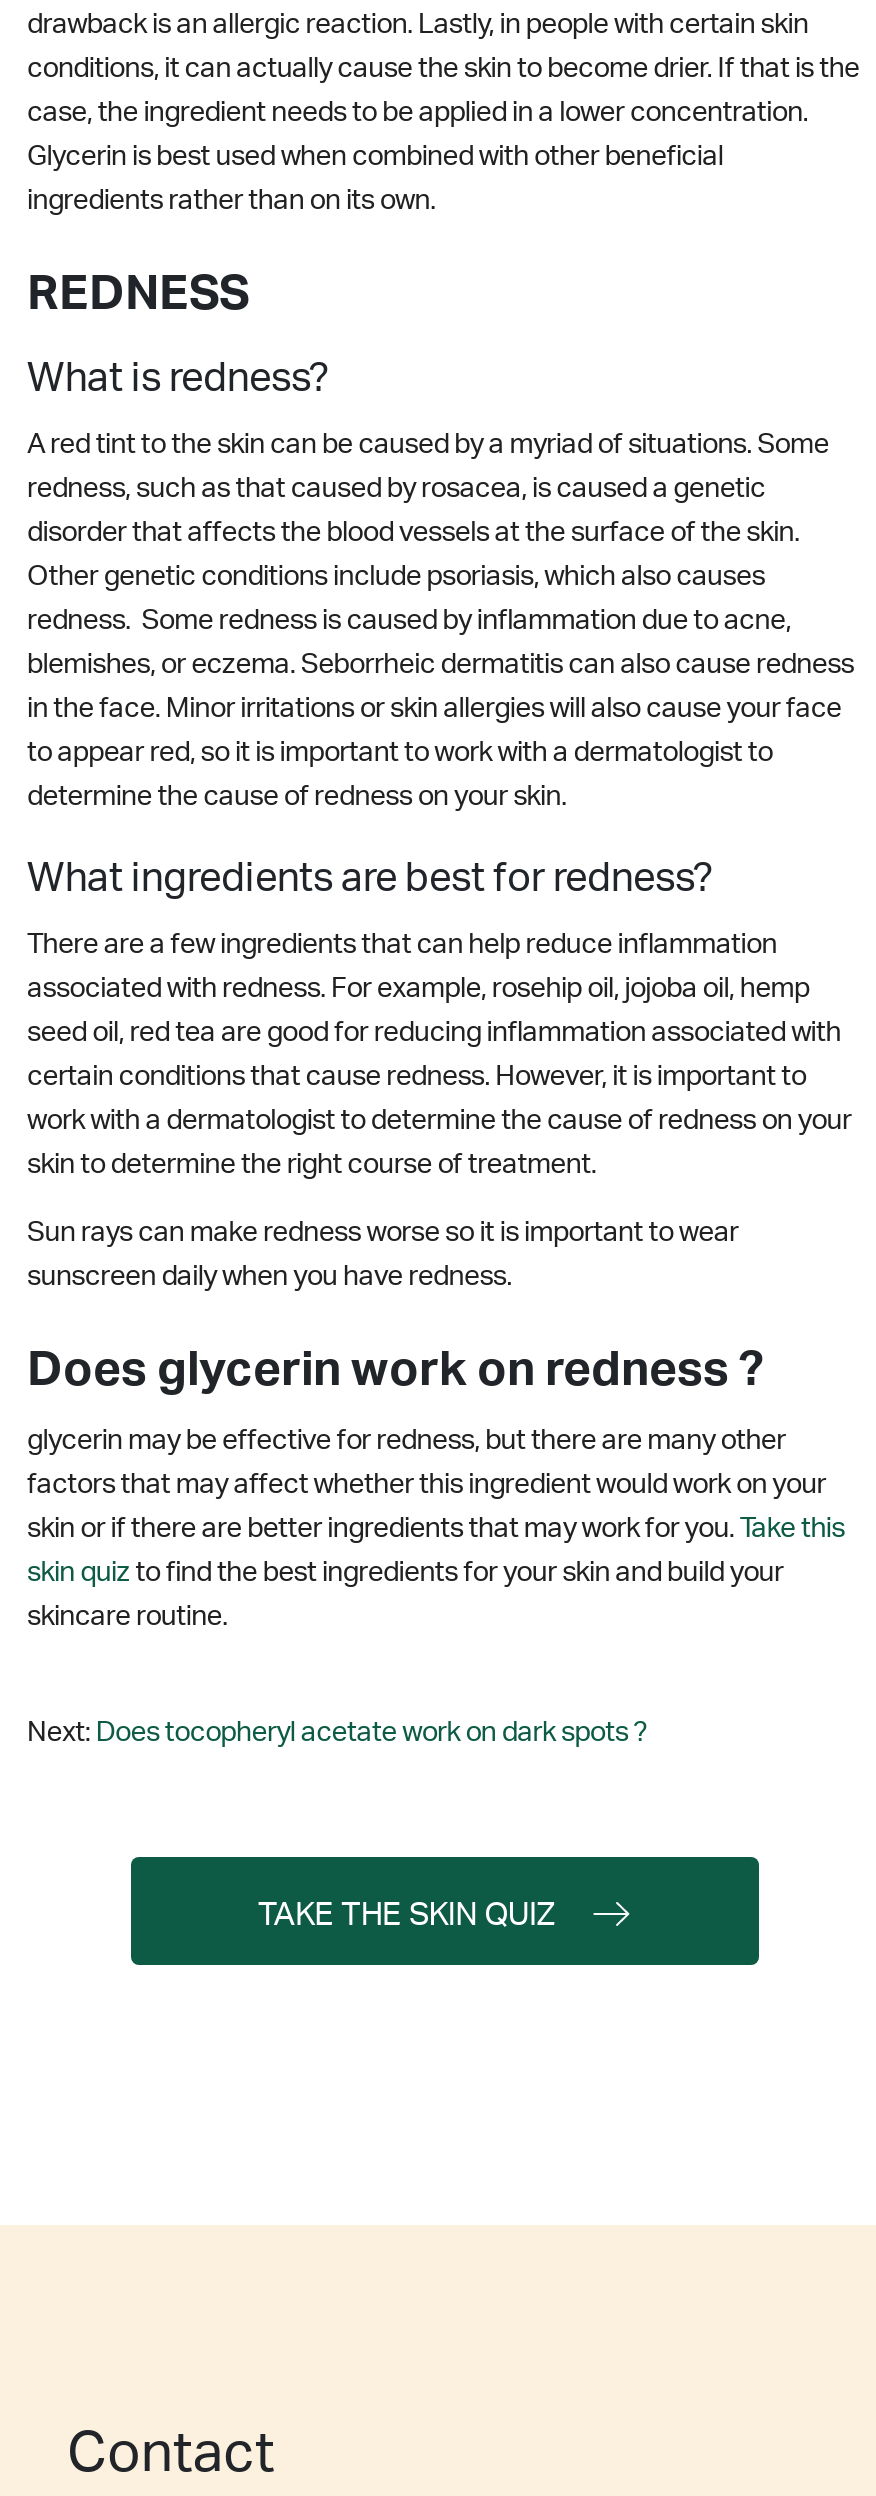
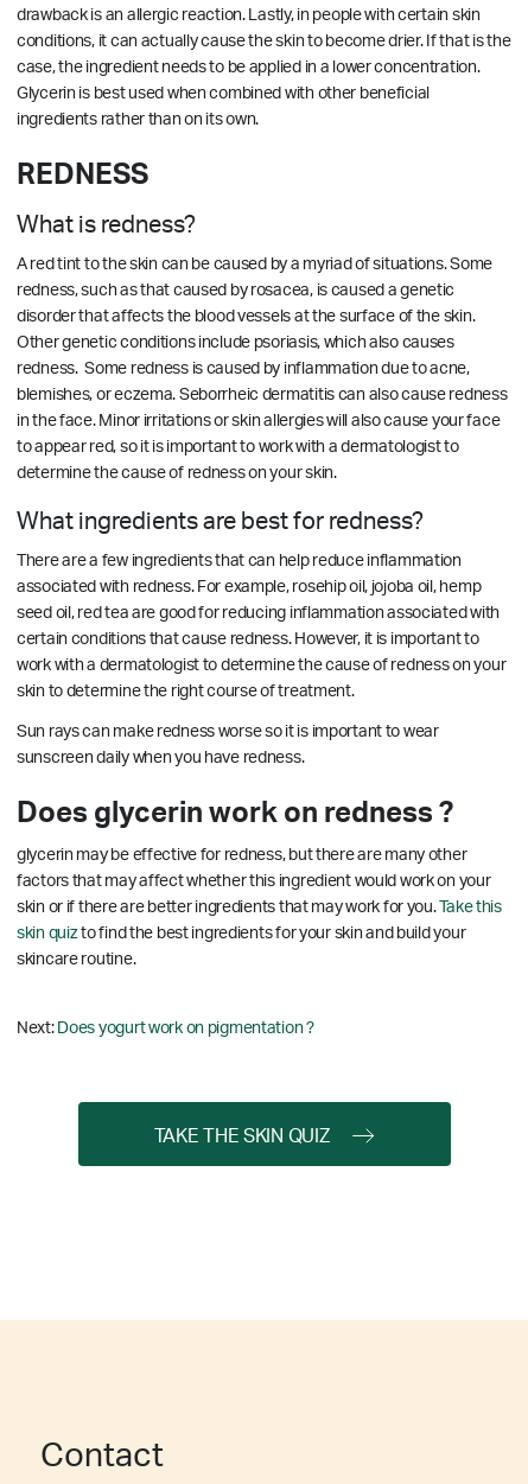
- Next: Does tocopheryl acetate work on dark spots ?
+ Next: Does yogurt work on pigmentation ?
